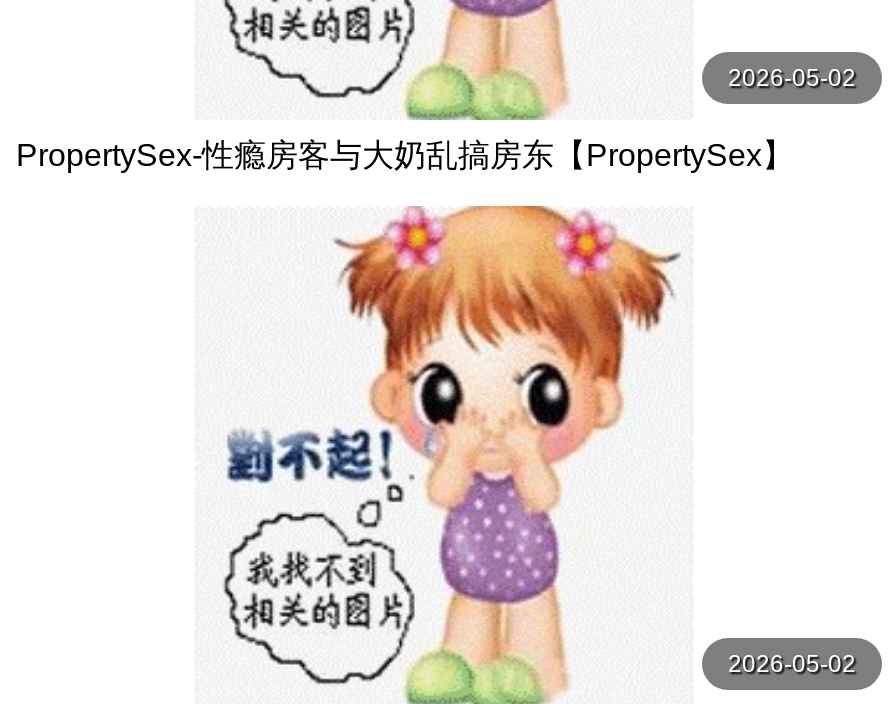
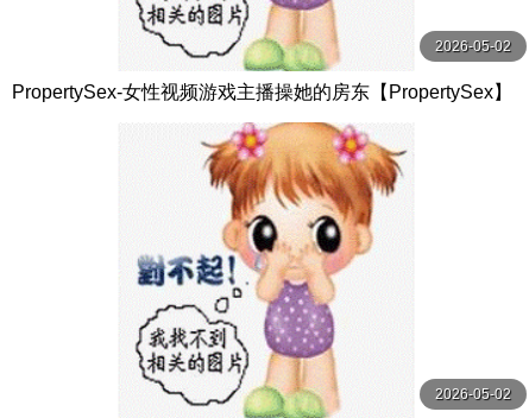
- PropertySex-性瘾房客与大奶乱搞房东【PropertySex】
+ PropertySex-女性视频游戏主播操她的房东【PropertySex】
